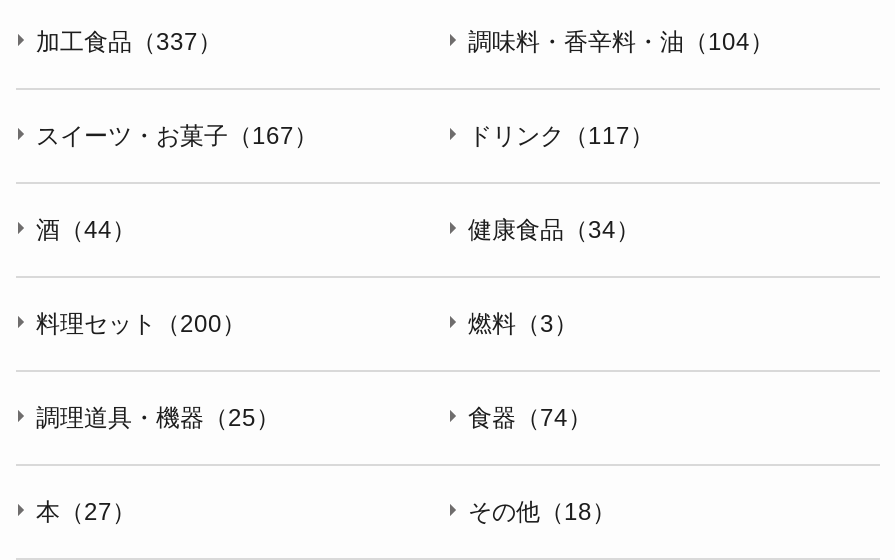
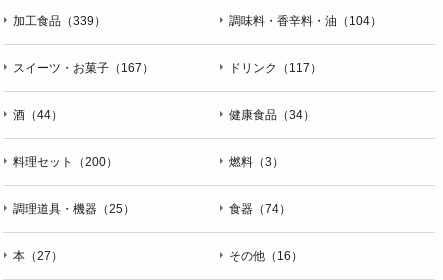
- 加工食品（337）
+ 加工食品（339）

- その他（18）
+ その他（16）
